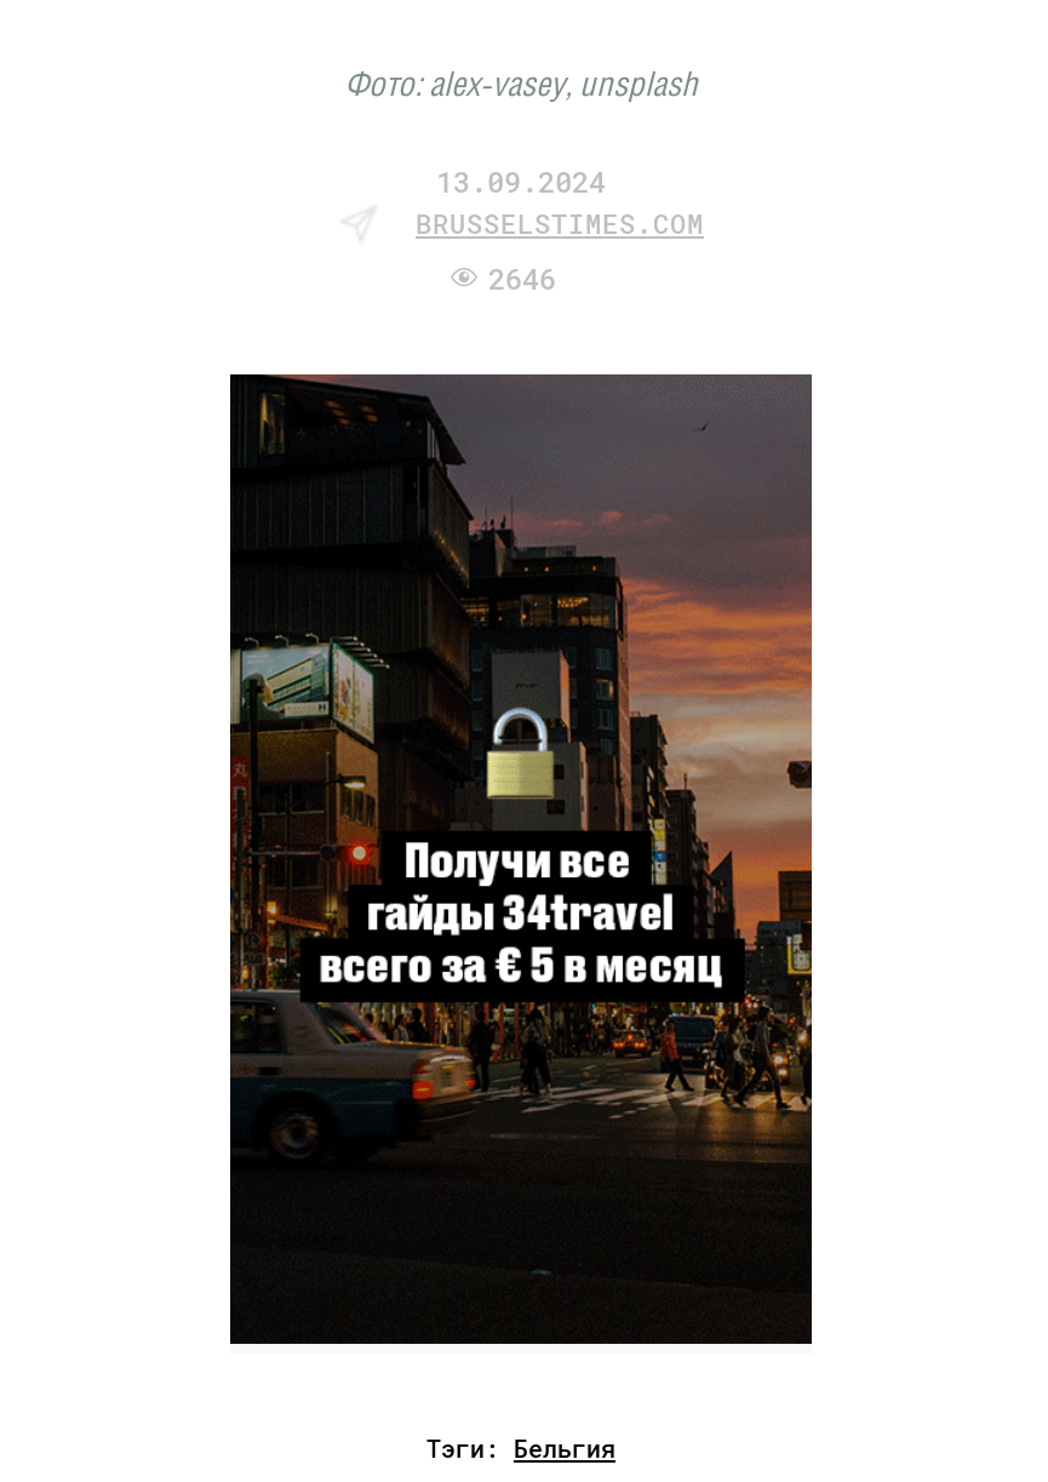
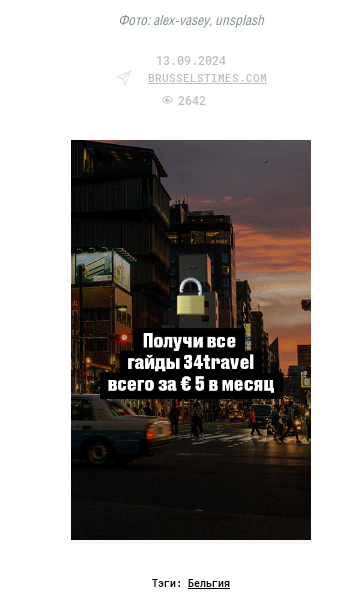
- 2646
+ 2642
